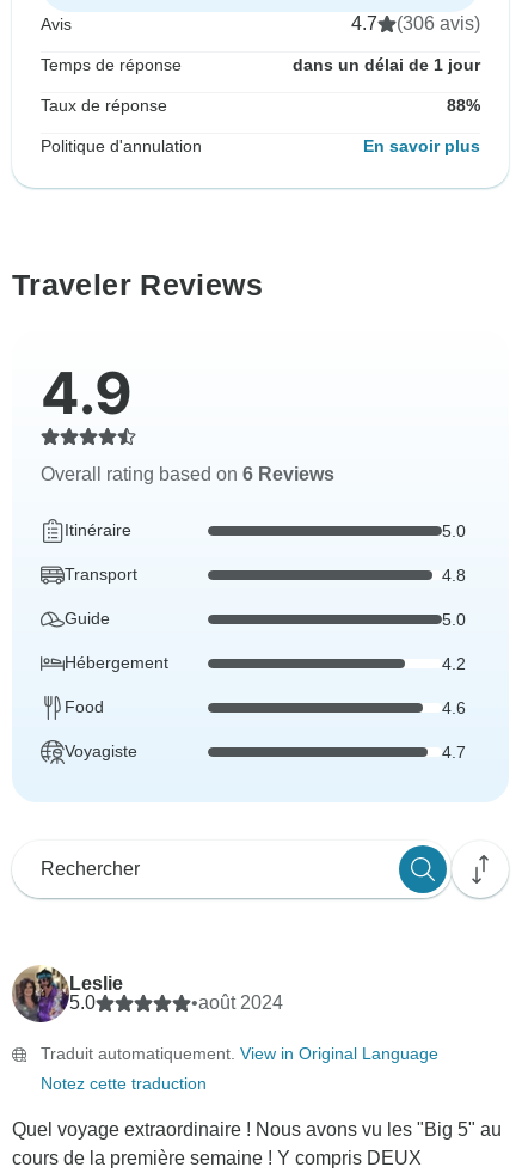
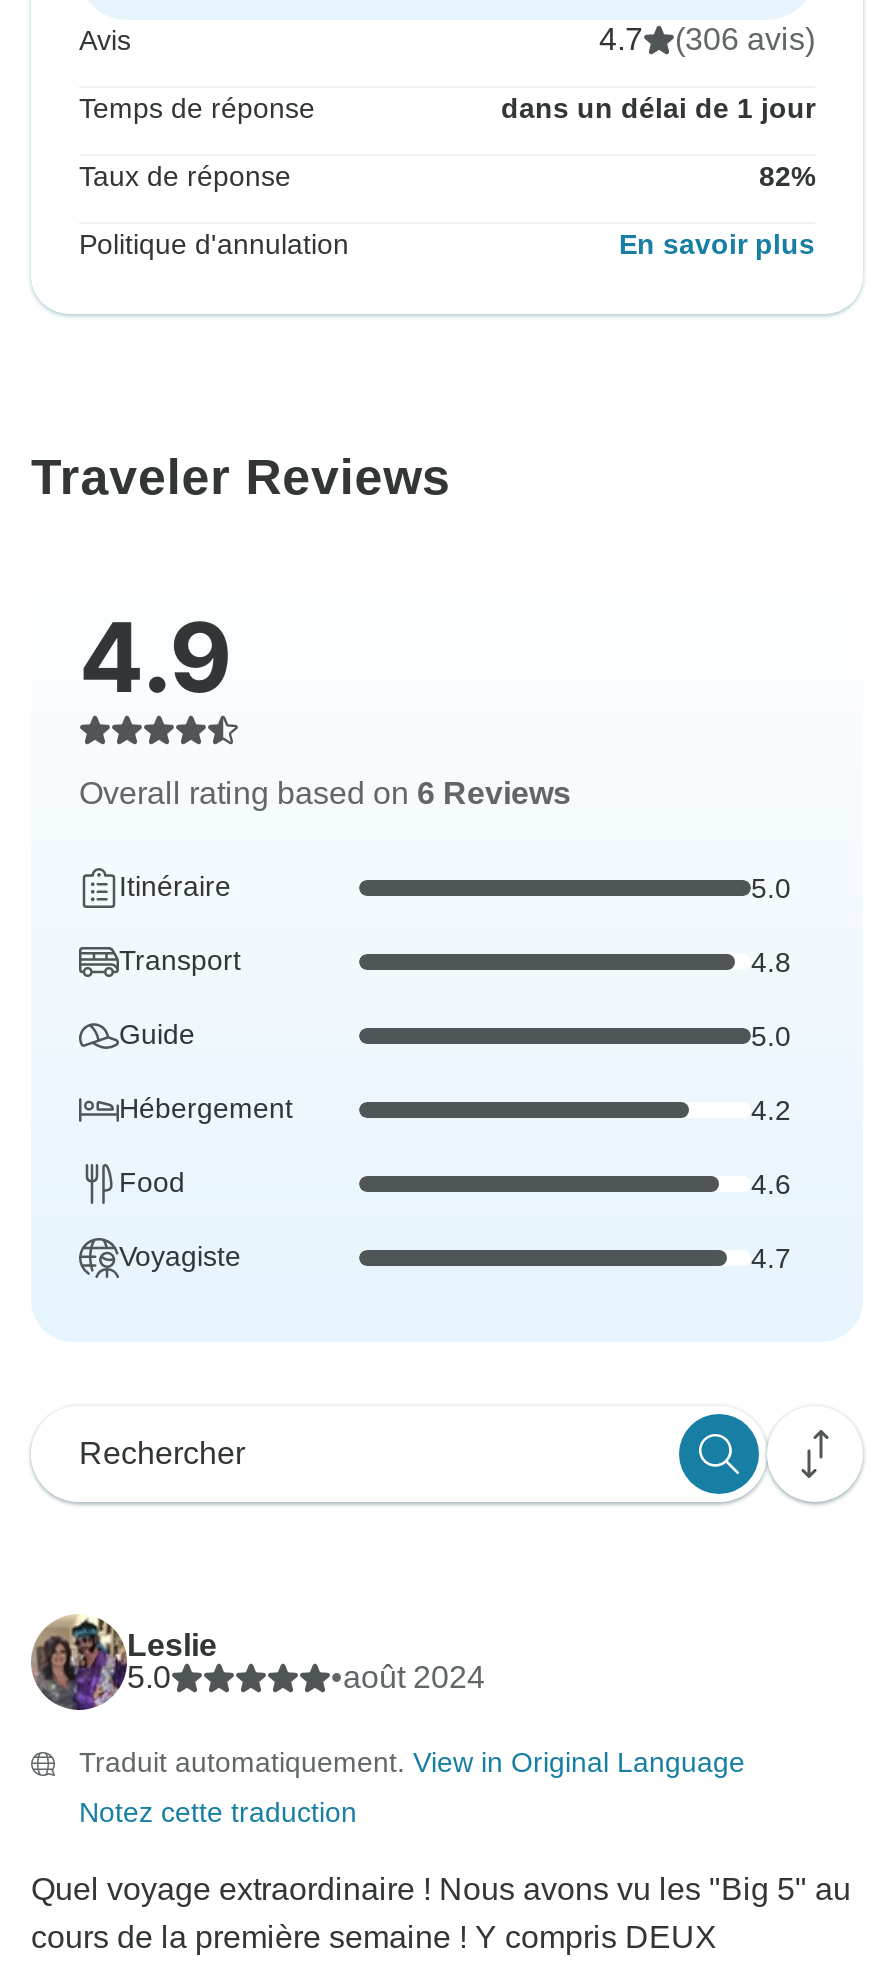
- 88%
+ 82%
